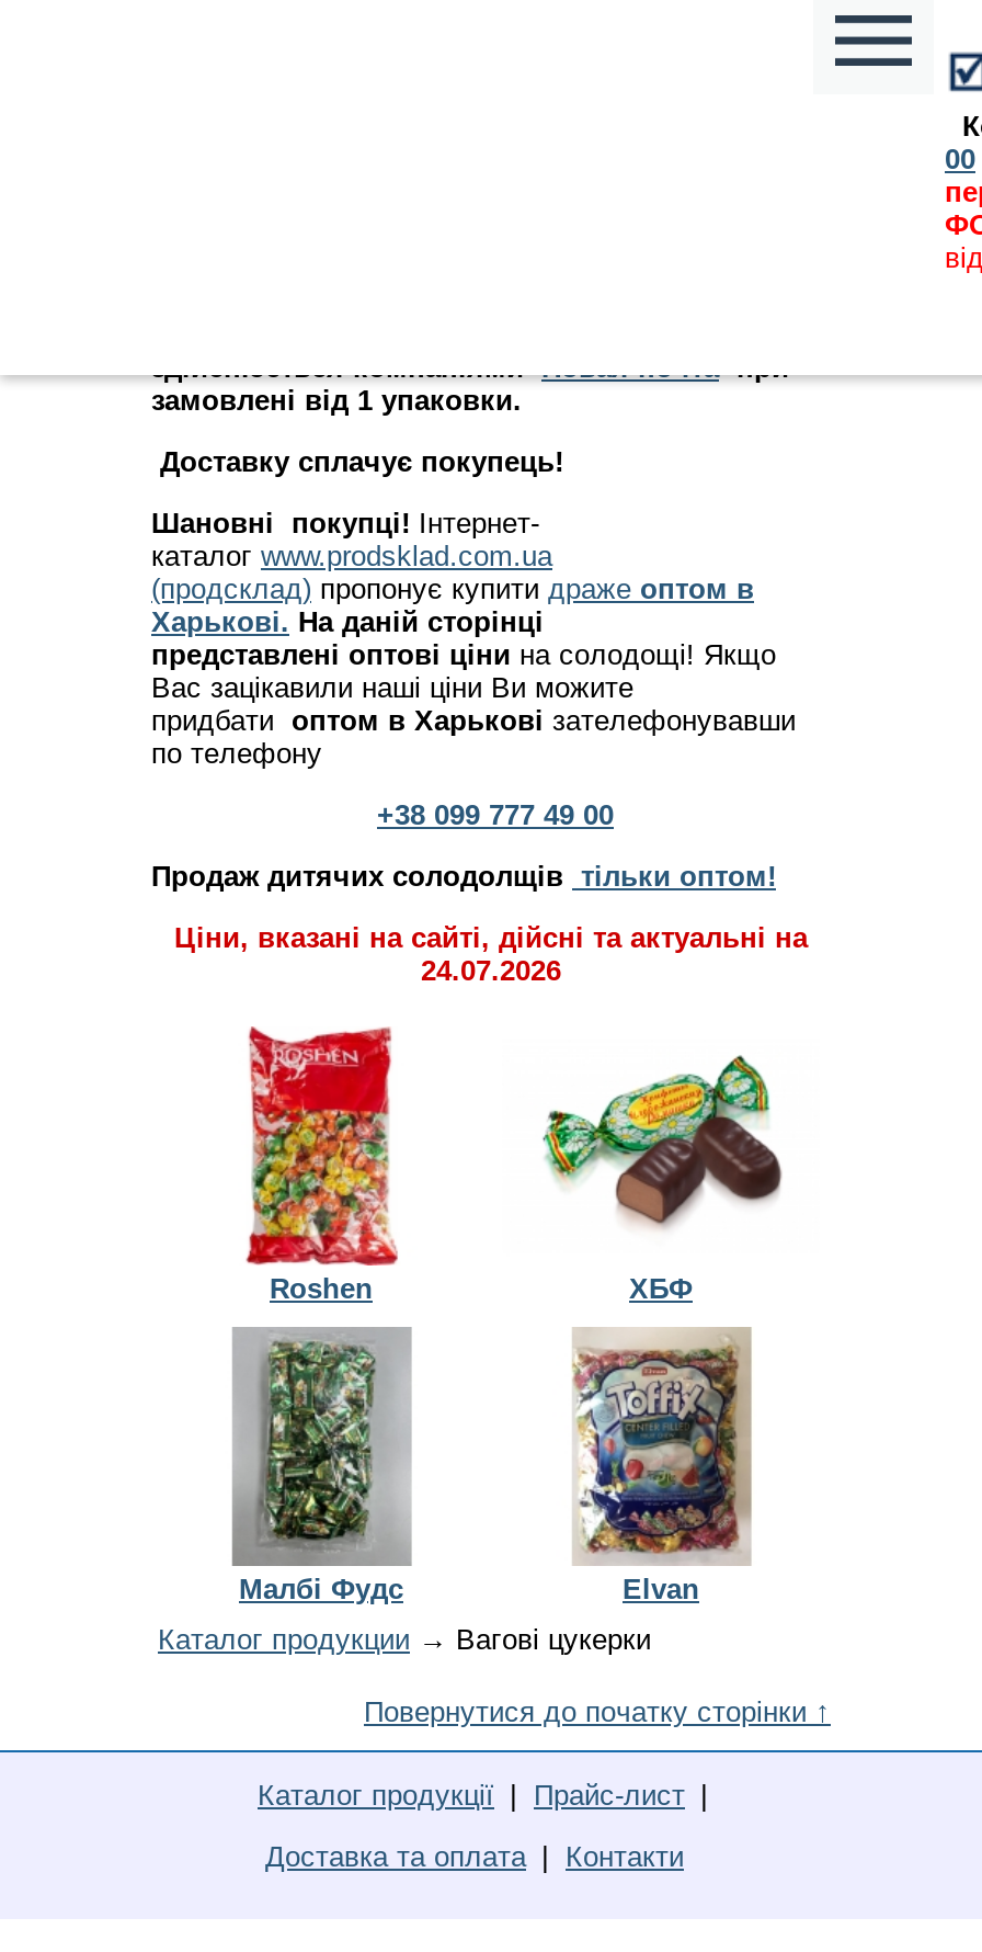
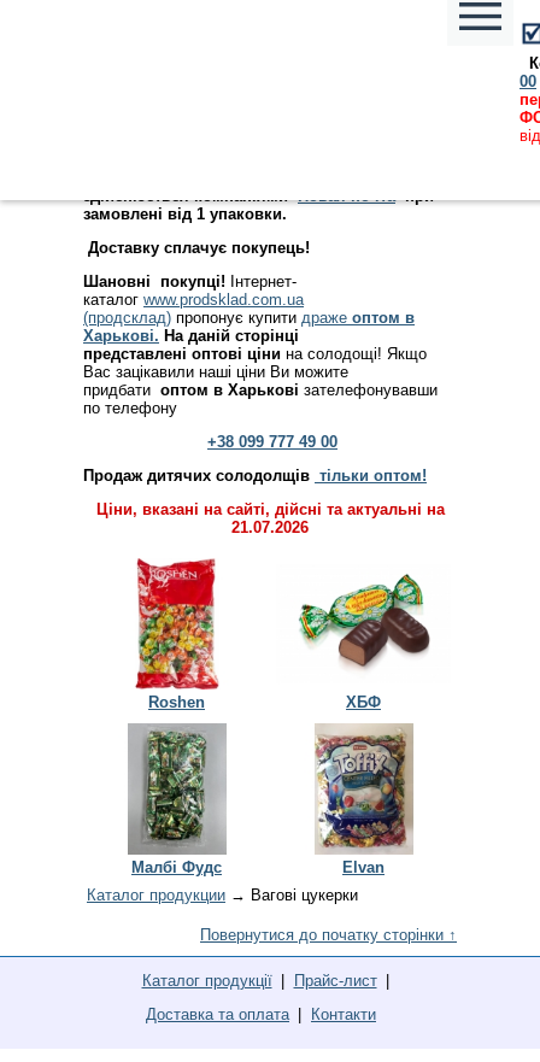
- 24.07.2026
+ 21.07.2026
